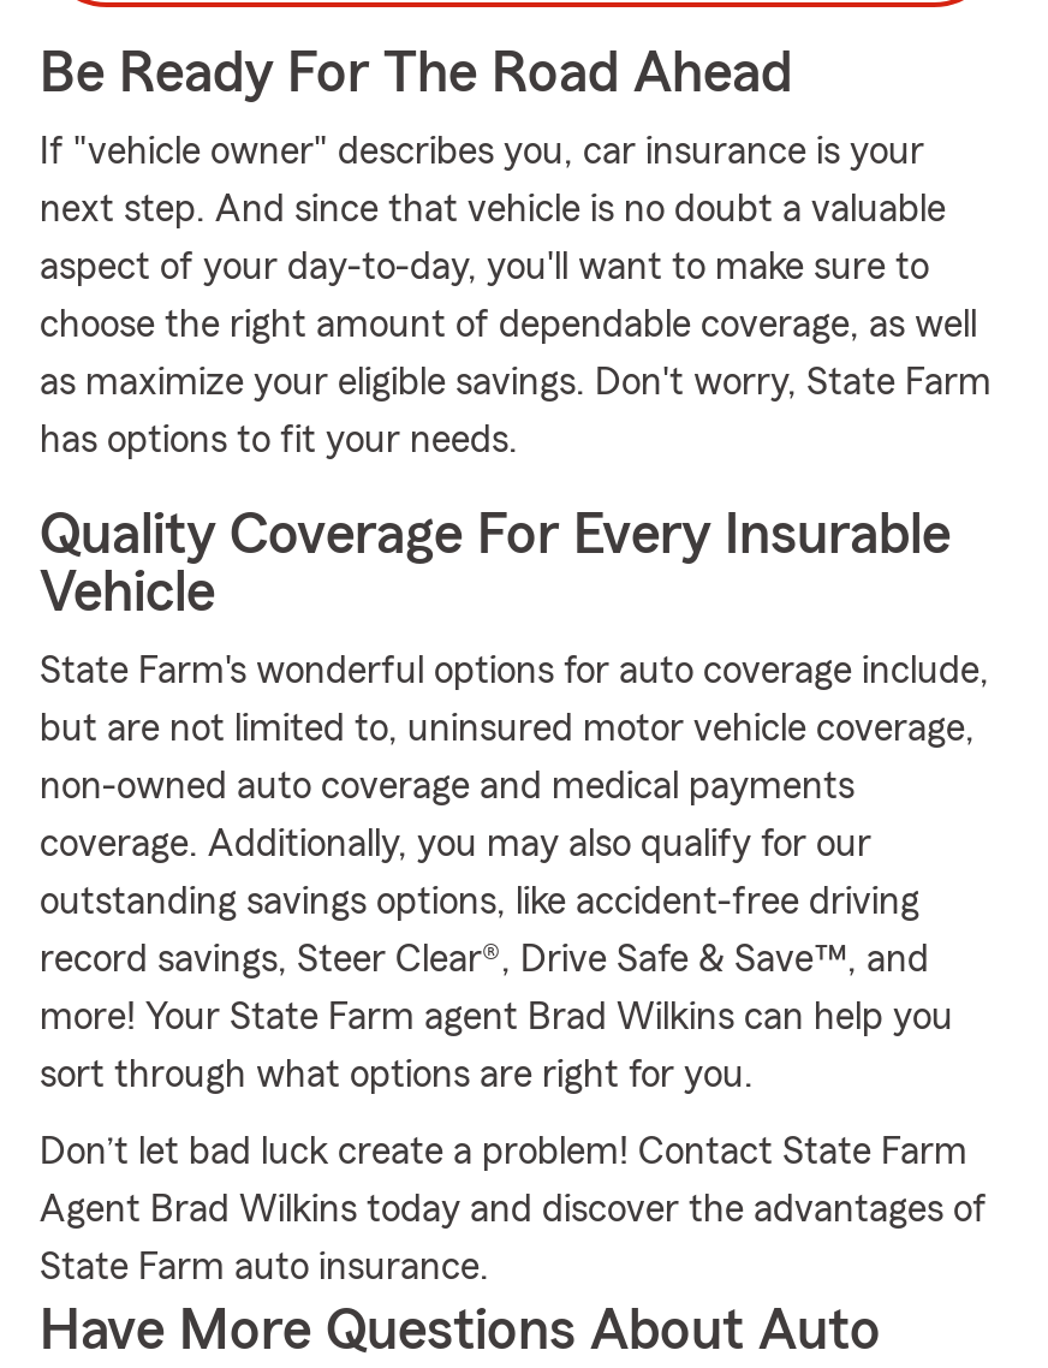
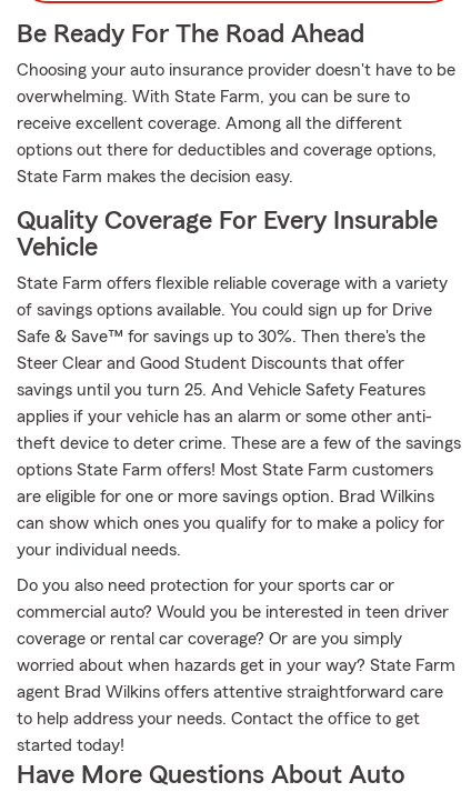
- If "vehicle owner" describes you, car insurance is your
- next step. And since that vehicle is no doubt a valuable
- aspect of your day-to-day, you'll want to make sure to
- choose the right amount of dependable coverage, as well
- as maximize your eligible savings. Don't worry, State Farm
- has options to fit your needs.
+ Choosing your auto insurance provider doesn't have to be
+ overwhelming. With State Farm, you can be sure to
+ receive excellent coverage. Among all the different
+ options out there for deductibles and coverage options,
+ State Farm makes the decision easy.

moved up: Quality Coverage For Every Insurable | Vehicle

- State Farm's wonderful options for auto coverage include,
- but are not limited to, uninsured motor vehicle coverage,
- non-owned auto coverage and medical payments
- coverage. Additionally, you may also qualify for our
- outstanding savings options, like accident-free driving
- record savings, Steer Clear®, Drive Safe & Save™, and
- more! Your State Farm agent Brad Wilkins can help you
- sort through what options are right for you.
- Don’t let bad luck create a problem! Contact State Farm
- Agent Brad Wilkins today and discover the advantages of
- State Farm auto insurance.
+ State Farm offers flexible reliable coverage with a variety
+ of savings options available. You could sign up for Drive
+ Safe & Save™ for savings up to 30%. Then there's the
+ Steer Clear and Good Student Discounts that offer
+ savings until you turn 25. And Vehicle Safety Features
+ applies if your vehicle has an alarm or some other anti-
+ theft device to deter crime. These are a few of the savings
+ options State Farm offers! Most State Farm customers
+ are eligible for one or more savings option. Brad Wilkins
+ can show which ones you qualify for to make a policy for
+ your individual needs.
+ Do you also need protection for your sports car or
+ commercial auto? Would you be interested in teen driver
+ coverage or rental car coverage? Or are you simply
+ worried about when hazards get in your way? State Farm
+ agent Brad Wilkins offers attentive straightforward care
+ to help address your needs. Contact the office to get
+ started today!
